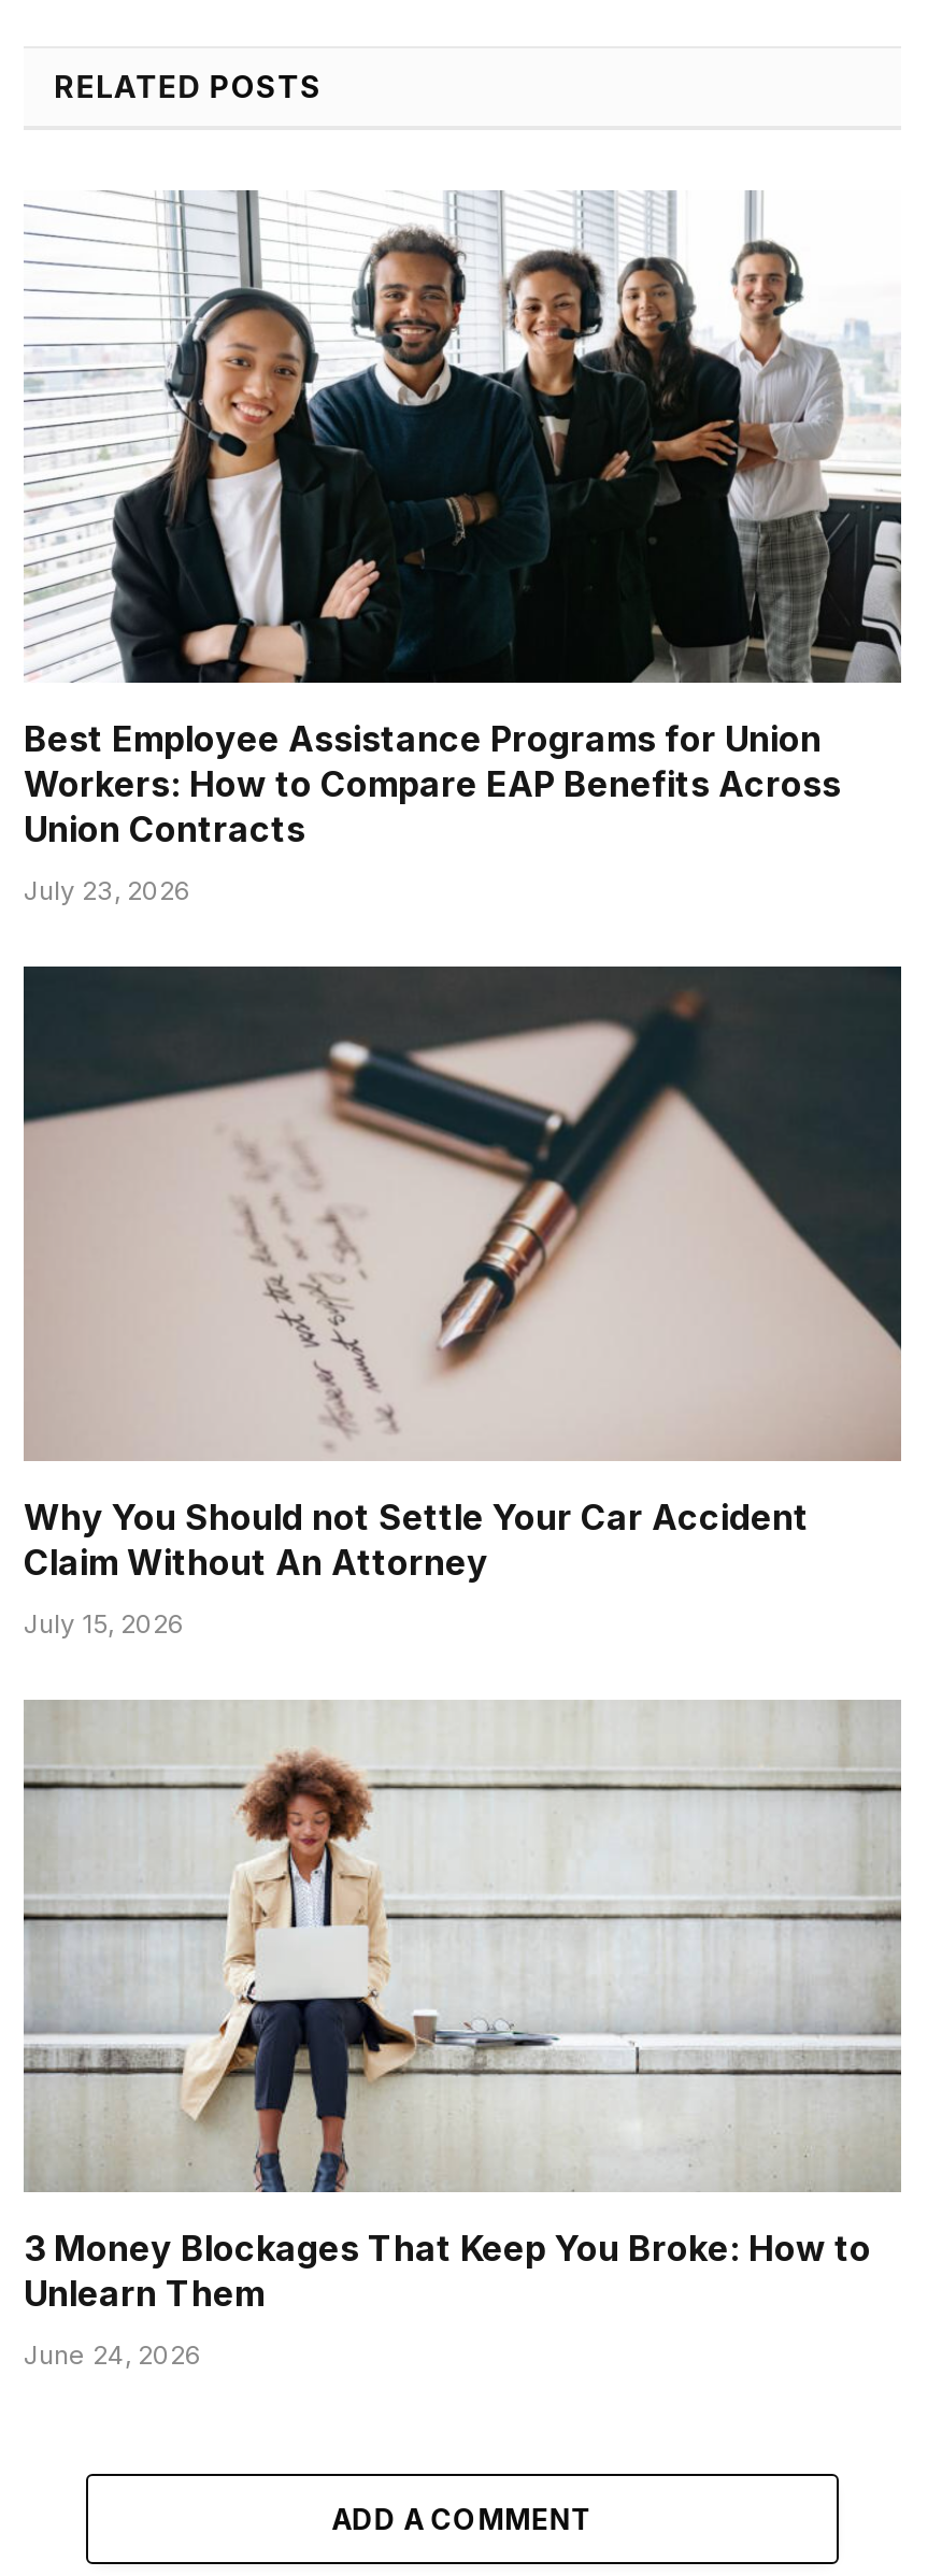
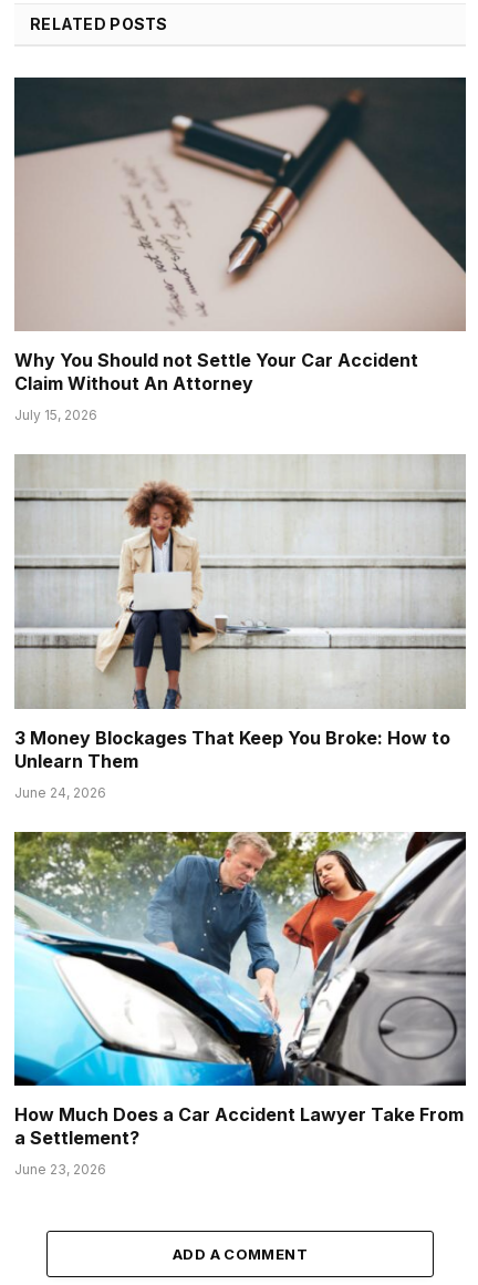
- [image]
- Best Employee Assistance Programs for Union
- Workers: How to Compare EAP Benefits Across
- Union Contracts
- July 23, 2026

moved up: [image] | Why You Should not Settle Your Car Accident | Claim Without An Attorney | July 15, 2026 | 3 Money Blockages That Keep You Broke: How to | Unlearn Them | June 24, 2026

+ [image]
+ How Much Does a Car Accident Lawyer Take From
+ a Settlement?
+ June 23, 2026
